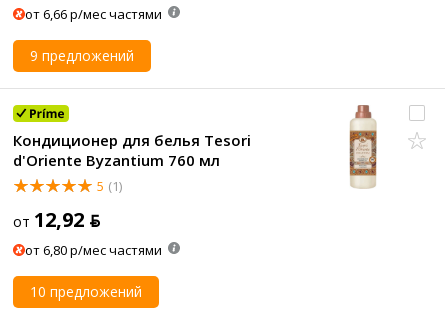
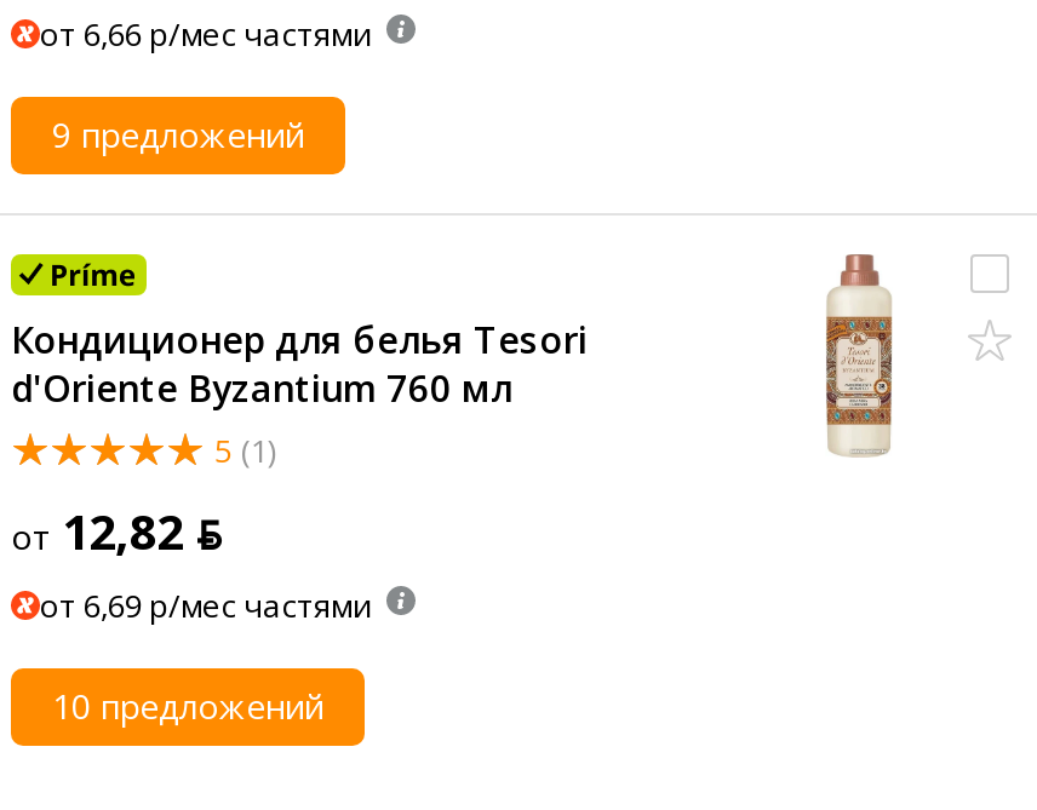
- от 12,92 ƃ
+ от 12,82 ƃ

- от 6,80 р/мес частями
+ от 6,69 р/мес частями
